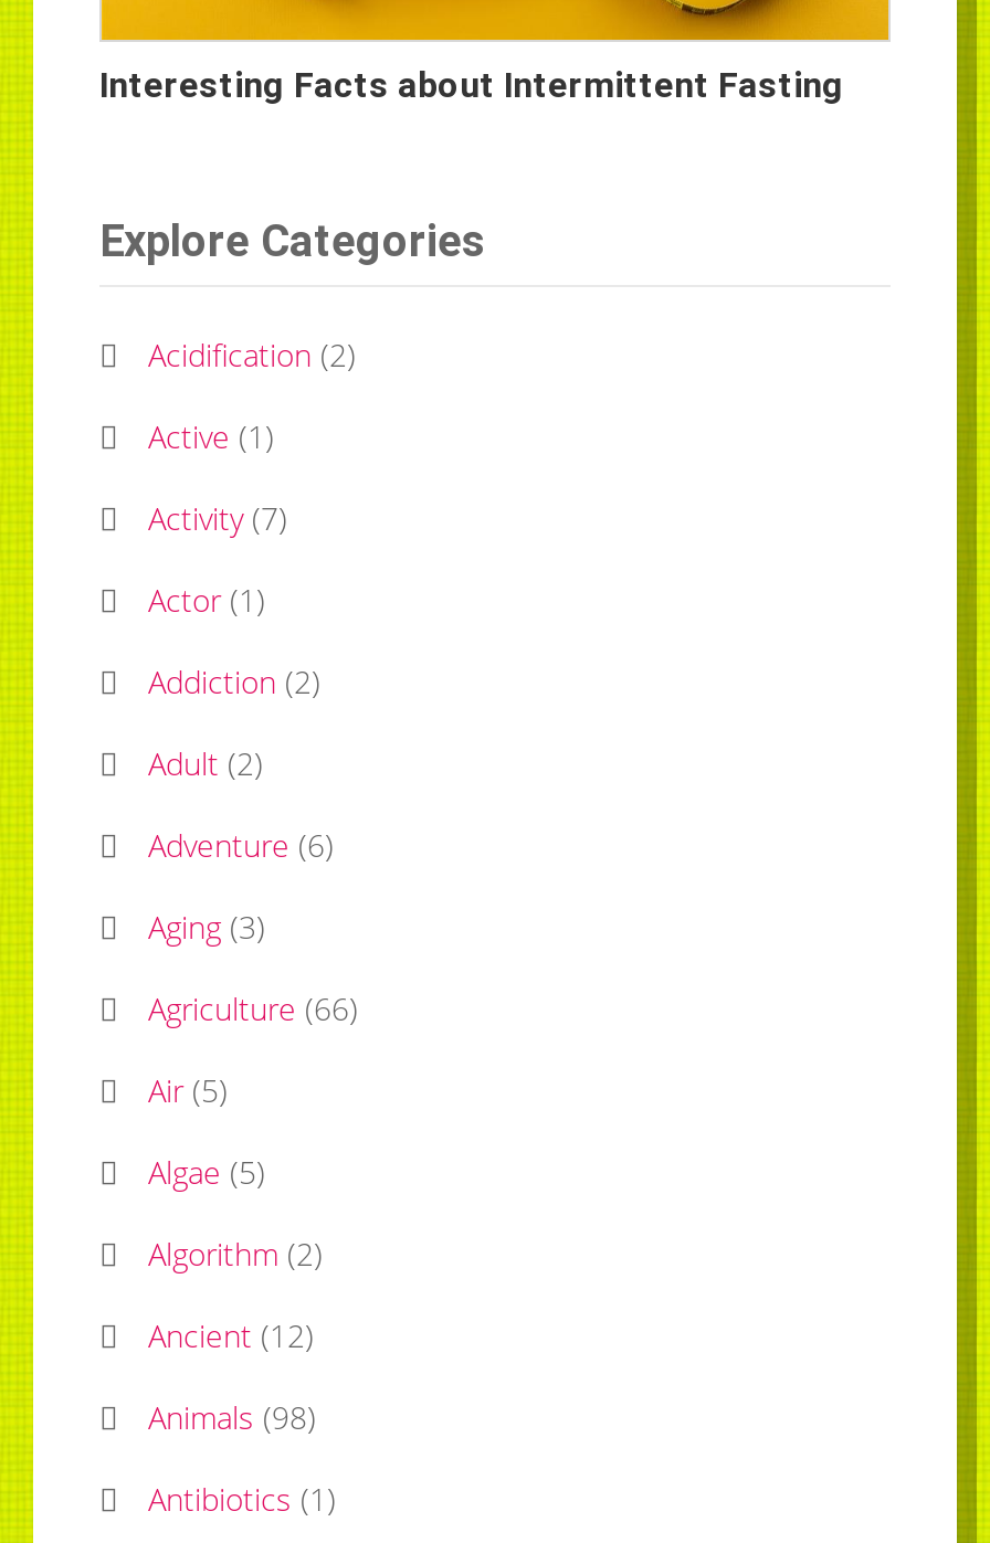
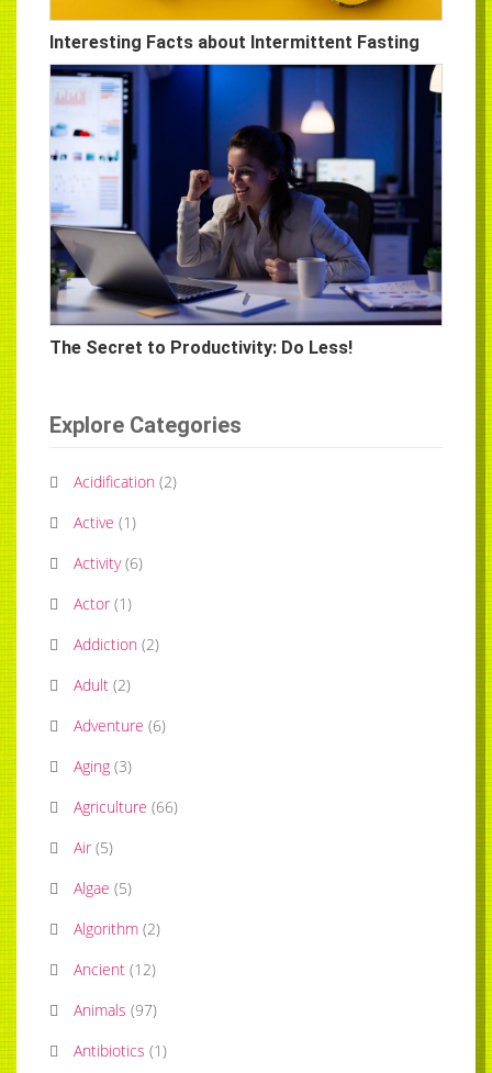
+ [image]
+ The Secret to Productivity: Do Less!

- Activity (7)
+ Activity (6)

- Animals (98)
+ Animals (97)
